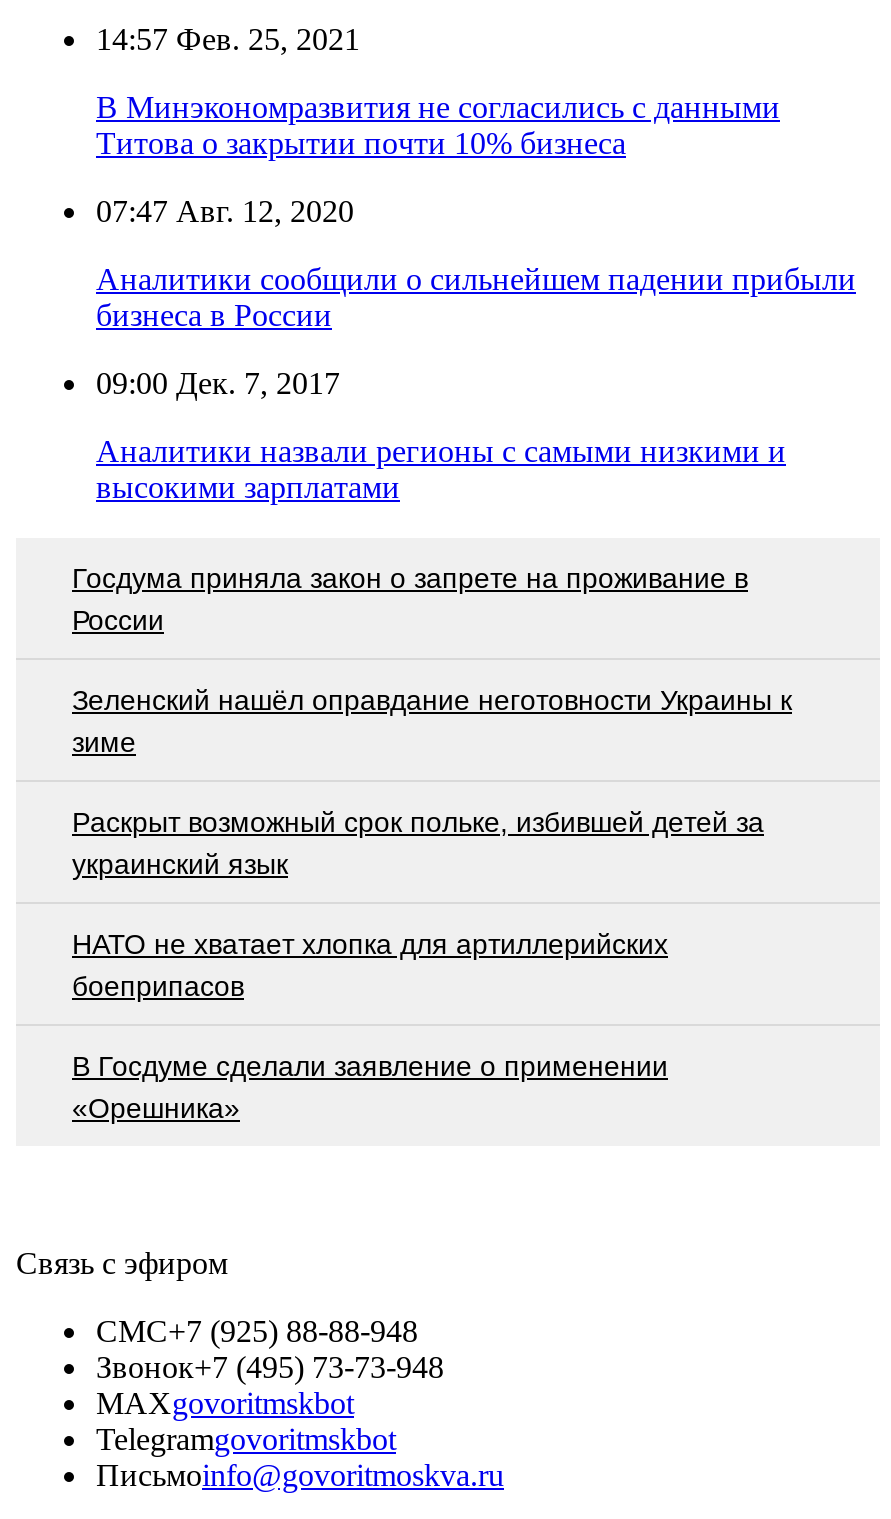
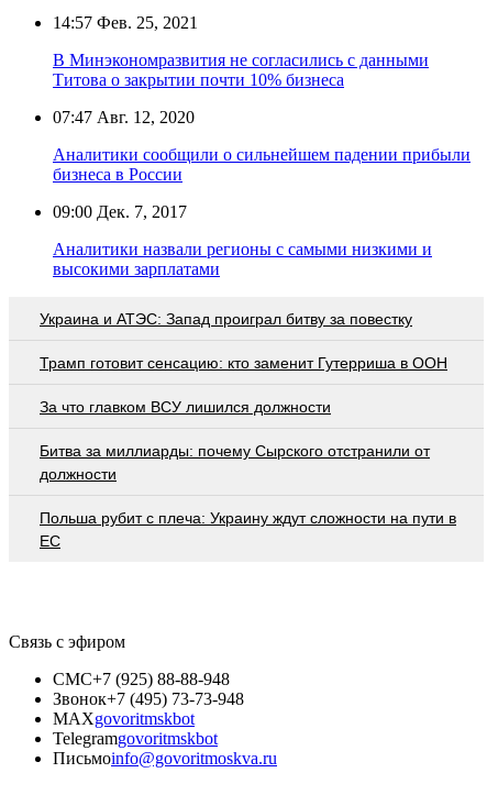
- Госдума приняла закон о запрете на проживание в
- России
+ Украина и АТЭС: Запад проиграл битву за повестку

- Зеленский нашёл оправдание неготовности Украины к
- зиме
+ Трамп готовит сенсацию: кто заменит Гутерриша в ООН

- Раскрыт возможный срок польке, избившей детей за
- украинский язык
+ За что главком ВСУ лишился должности

- НАТО не хватает хлопка для артиллерийских
- боеприпасов
+ Битва за миллиарды: почему Сырского отстранили от
+ должности

- В Госдуме сделали заявление о применении
- «Орешника»
+ Польша рубит с плеча: Украину ждут сложности на пути в
+ ЕС
